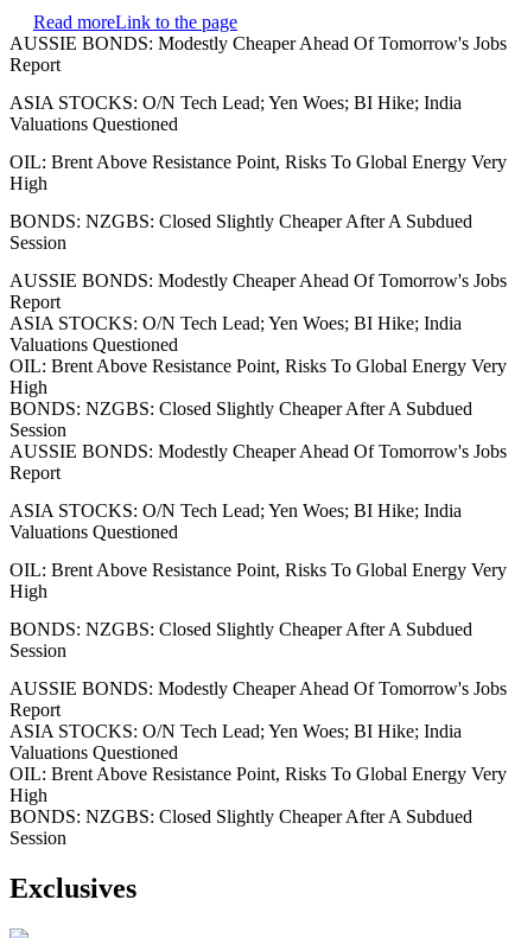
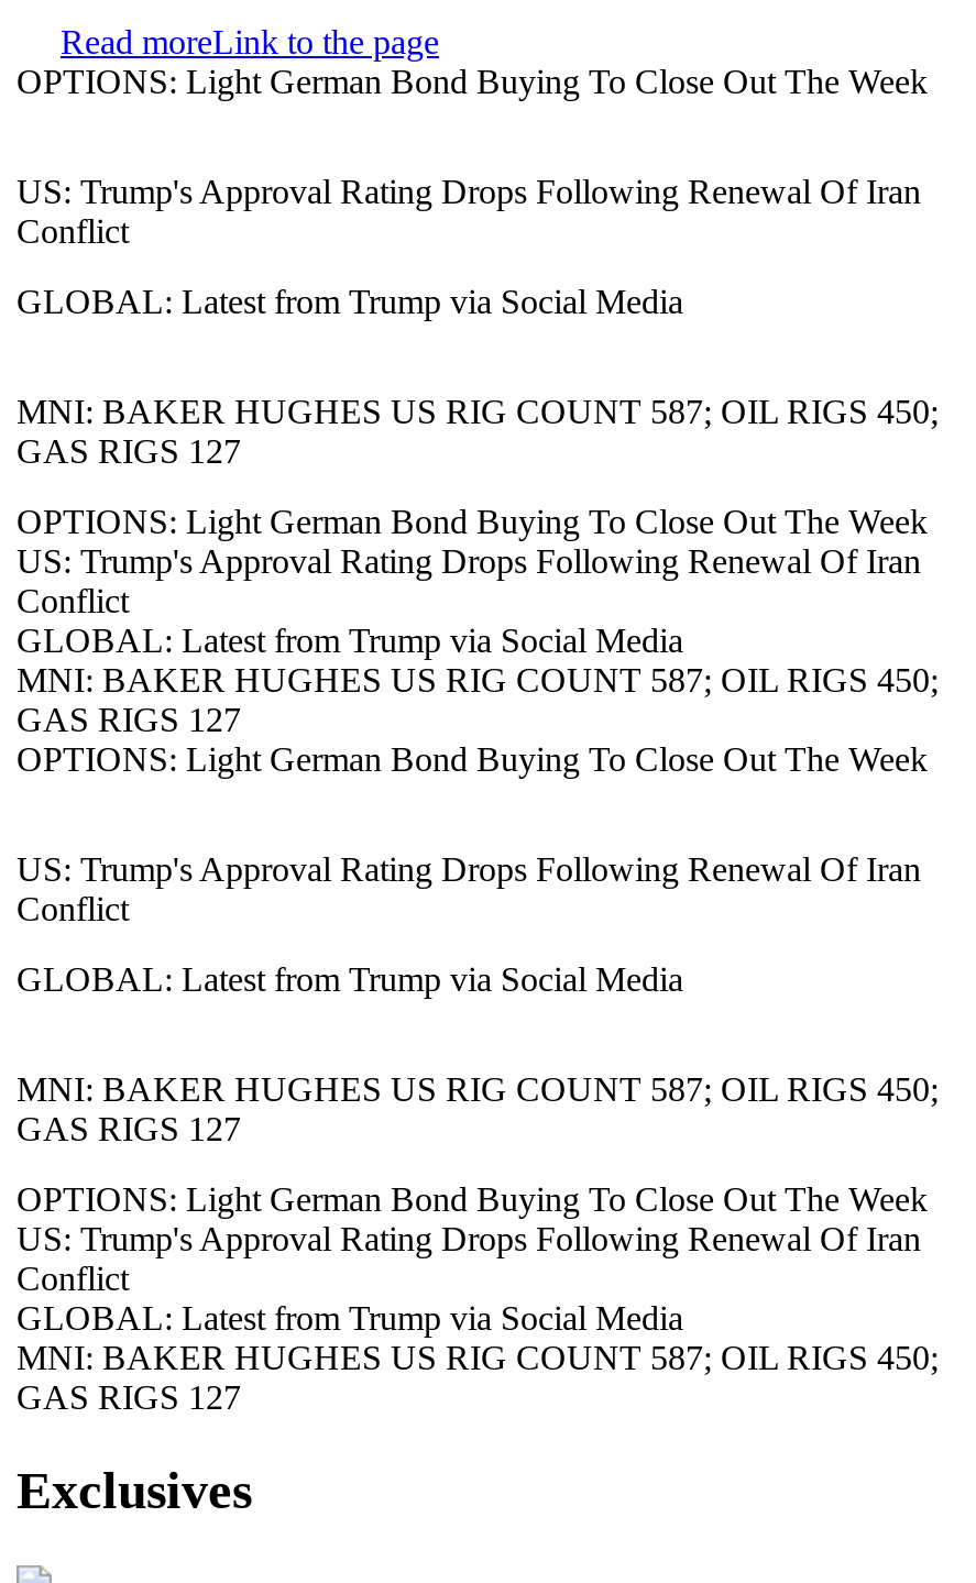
- AUSSIE BONDS: Modestly Cheaper Ahead Of Tomorrow's Jobs
- Report
+ OPTIONS: Light German Bond Buying To Close Out The Week

- ASIA STOCKS: O/N Tech Lead; Yen Woes; BI Hike; India
- Valuations Questioned
+ US: Trump's Approval Rating Drops Following Renewal Of Iran
+ Conflict

- OIL: Brent Above Resistance Point, Risks To Global Energy Very
- High
+ GLOBAL: Latest from Trump via Social Media

- BONDS: NZGBS: Closed Slightly Cheaper After A Subdued
- Session
+ MNI: BAKER HUGHES US RIG COUNT 587; OIL RIGS 450;
+ GAS RIGS 127

- AUSSIE BONDS: Modestly Cheaper Ahead Of Tomorrow's Jobs
- Report
- ASIA STOCKS: O/N Tech Lead; Yen Woes; BI Hike; India
- Valuations Questioned
- OIL: Brent Above Resistance Point, Risks To Global Energy Very
- High
- BONDS: NZGBS: Closed Slightly Cheaper After A Subdued
- Session
- AUSSIE BONDS: Modestly Cheaper Ahead Of Tomorrow's Jobs
- Report
+ OPTIONS: Light German Bond Buying To Close Out The Week
+ US: Trump's Approval Rating Drops Following Renewal Of Iran
+ Conflict
+ GLOBAL: Latest from Trump via Social Media
+ MNI: BAKER HUGHES US RIG COUNT 587; OIL RIGS 450;
+ GAS RIGS 127
+ OPTIONS: Light German Bond Buying To Close Out The Week

- ASIA STOCKS: O/N Tech Lead; Yen Woes; BI Hike; India
- Valuations Questioned
+ US: Trump's Approval Rating Drops Following Renewal Of Iran
+ Conflict

- OIL: Brent Above Resistance Point, Risks To Global Energy Very
- High
+ GLOBAL: Latest from Trump via Social Media

- BONDS: NZGBS: Closed Slightly Cheaper After A Subdued
- Session
+ MNI: BAKER HUGHES US RIG COUNT 587; OIL RIGS 450;
+ GAS RIGS 127

- AUSSIE BONDS: Modestly Cheaper Ahead Of Tomorrow's Jobs
- Report
- ASIA STOCKS: O/N Tech Lead; Yen Woes; BI Hike; India
- Valuations Questioned
- OIL: Brent Above Resistance Point, Risks To Global Energy Very
- High
- BONDS: NZGBS: Closed Slightly Cheaper After A Subdued
- Session
+ OPTIONS: Light German Bond Buying To Close Out The Week
+ US: Trump's Approval Rating Drops Following Renewal Of Iran
+ Conflict
+ GLOBAL: Latest from Trump via Social Media
+ MNI: BAKER HUGHES US RIG COUNT 587; OIL RIGS 450;
+ GAS RIGS 127
